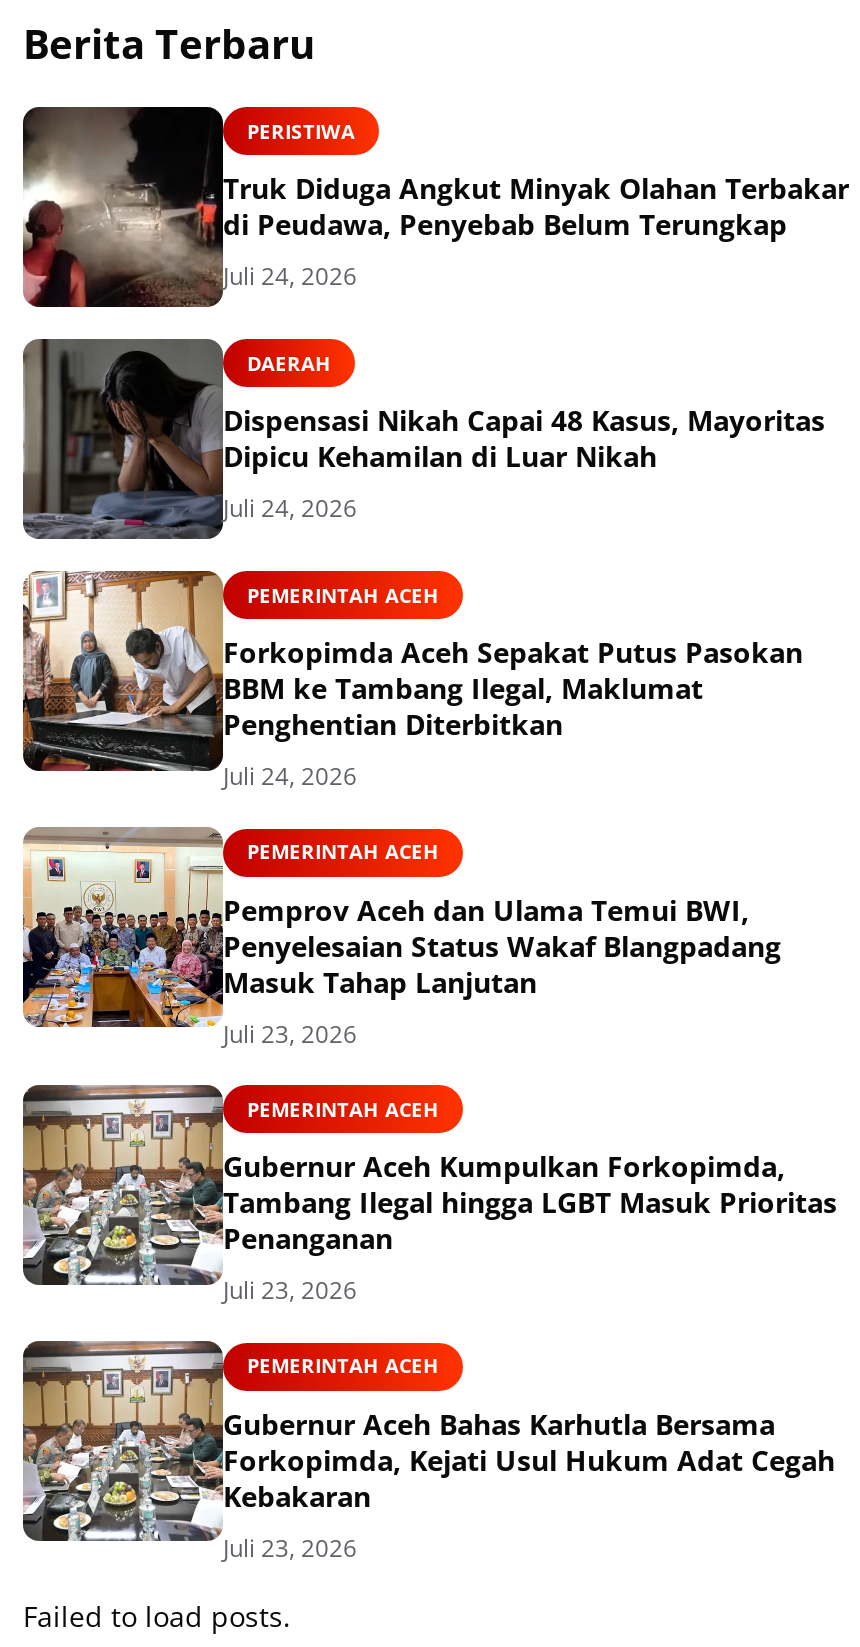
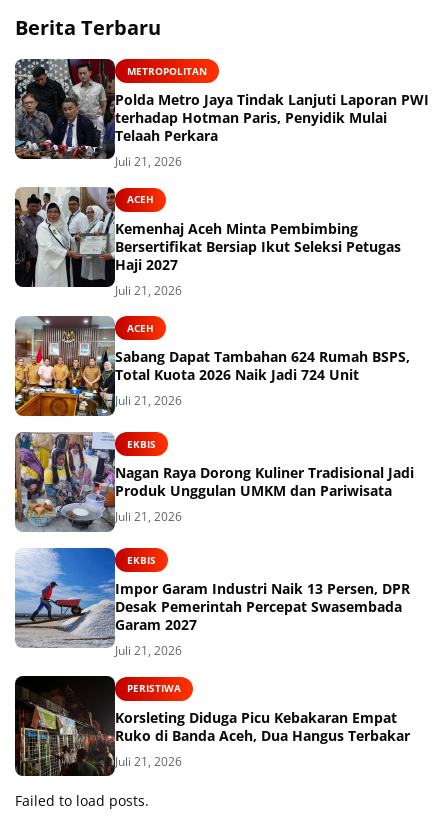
+ METROPOLITAN
+ Polda Metro Jaya Tindak Lanjuti Laporan PWI
+ terhadap Hotman Paris, Penyidik Mulai
+ Telaah Perkara
+ Juli 21, 2026
+ ACEH
+ Kemenhaj Aceh Minta Pembimbing
+ Bersertifikat Bersiap Ikut Seleksi Petugas
+ Haji 2027
+ Juli 21, 2026
+ ACEH
+ Sabang Dapat Tambahan 624 Rumah BSPS,
+ Total Kuota 2026 Naik Jadi 724 Unit
+ Juli 21, 2026
+ EKBIS
+ Nagan Raya Dorong Kuliner Tradisional Jadi
+ Produk Unggulan UMKM dan Pariwisata
+ Juli 21, 2026
+ EKBIS
+ Impor Garam Industri Naik 13 Persen, DPR
+ Desak Pemerintah Percepat Swasembada
+ Garam 2027
+ Juli 21, 2026

- [image]
+ [image]

moved down: PERISTIWA

- [image]
- Truk Diduga Angkut Minyak Olahan Terbakar
- di Peudawa, Penyebab Belum Terungkap
- Juli 24, 2026
- DAERAH
- Dispensasi Nikah Capai 48 Kasus, Mayoritas
- Dipicu Kehamilan di Luar Nikah
- Juli 24, 2026
- PEMERINTAH ACEH
- Forkopimda Aceh Sepakat Putus Pasokan
- BBM ke Tambang Ilegal, Maklumat
- Penghentian Diterbitkan
- Juli 24, 2026
- PEMERINTAH ACEH
- Pemprov Aceh dan Ulama Temui BWI,
- Penyelesaian Status Wakaf Blangpadang
- Masuk Tahap Lanjutan
- Juli 23, 2026
- PEMERINTAH ACEH
- Gubernur Aceh Kumpulkan Forkopimda,
- Tambang Ilegal hingga LGBT Masuk Prioritas
- Penanganan
- Juli 23, 2026
- PEMERINTAH ACEH
- Gubernur Aceh Bahas Karhutla Bersama
- Forkopimda, Kejati Usul Hukum Adat Cegah
- Kebakaran
- Juli 23, 2026
+ [image]
+ Korsleting Diduga Picu Kebakaran Empat
+ Ruko di Banda Aceh, Dua Hangus Terbakar
+ Juli 21, 2026

- [image]
+ [image]

- [image]
+ [image]

- [image]
+ [image]

- [image]
+ [image]
